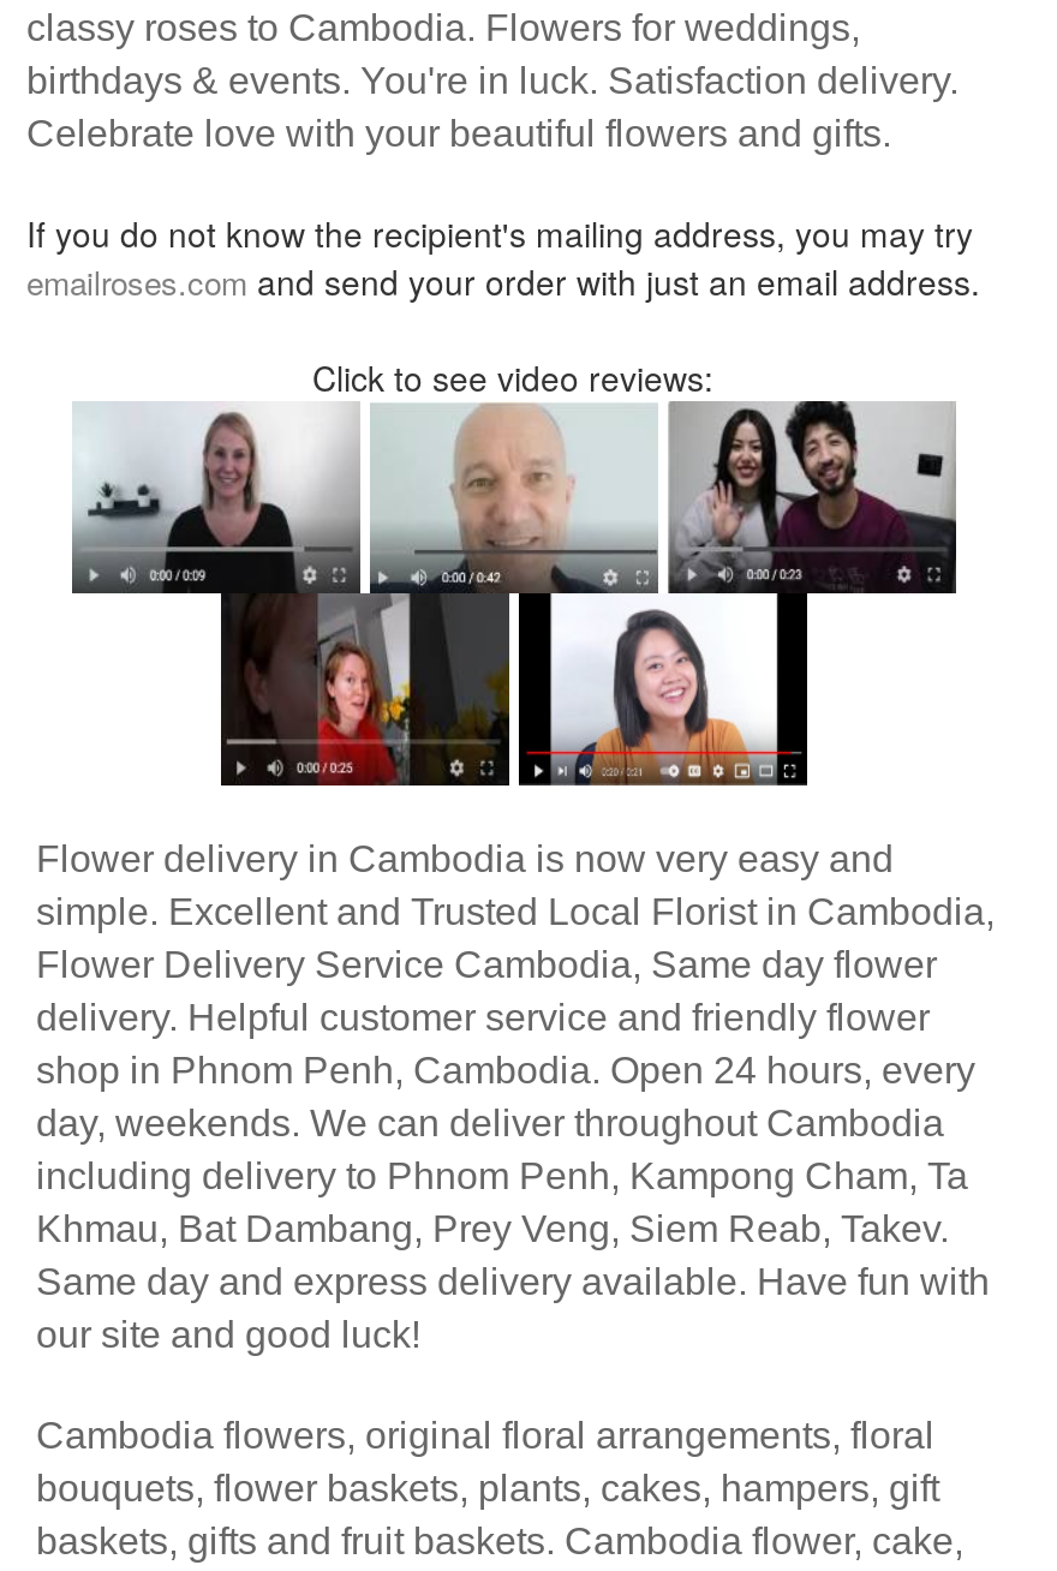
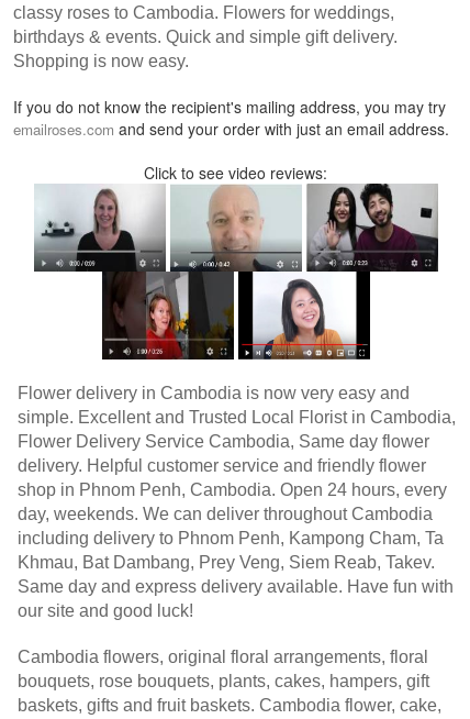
- birthdays & events. You're in luck. Satisfaction delivery.
- Celebrate love with your beautiful flowers and gifts.
+ birthdays & events. Quick and simple gift delivery.
+ Shopping is now easy.

- bouquets, flower baskets, plants, cakes, hampers, gift
+ bouquets, rose bouquets, plants, cakes, hampers, gift
